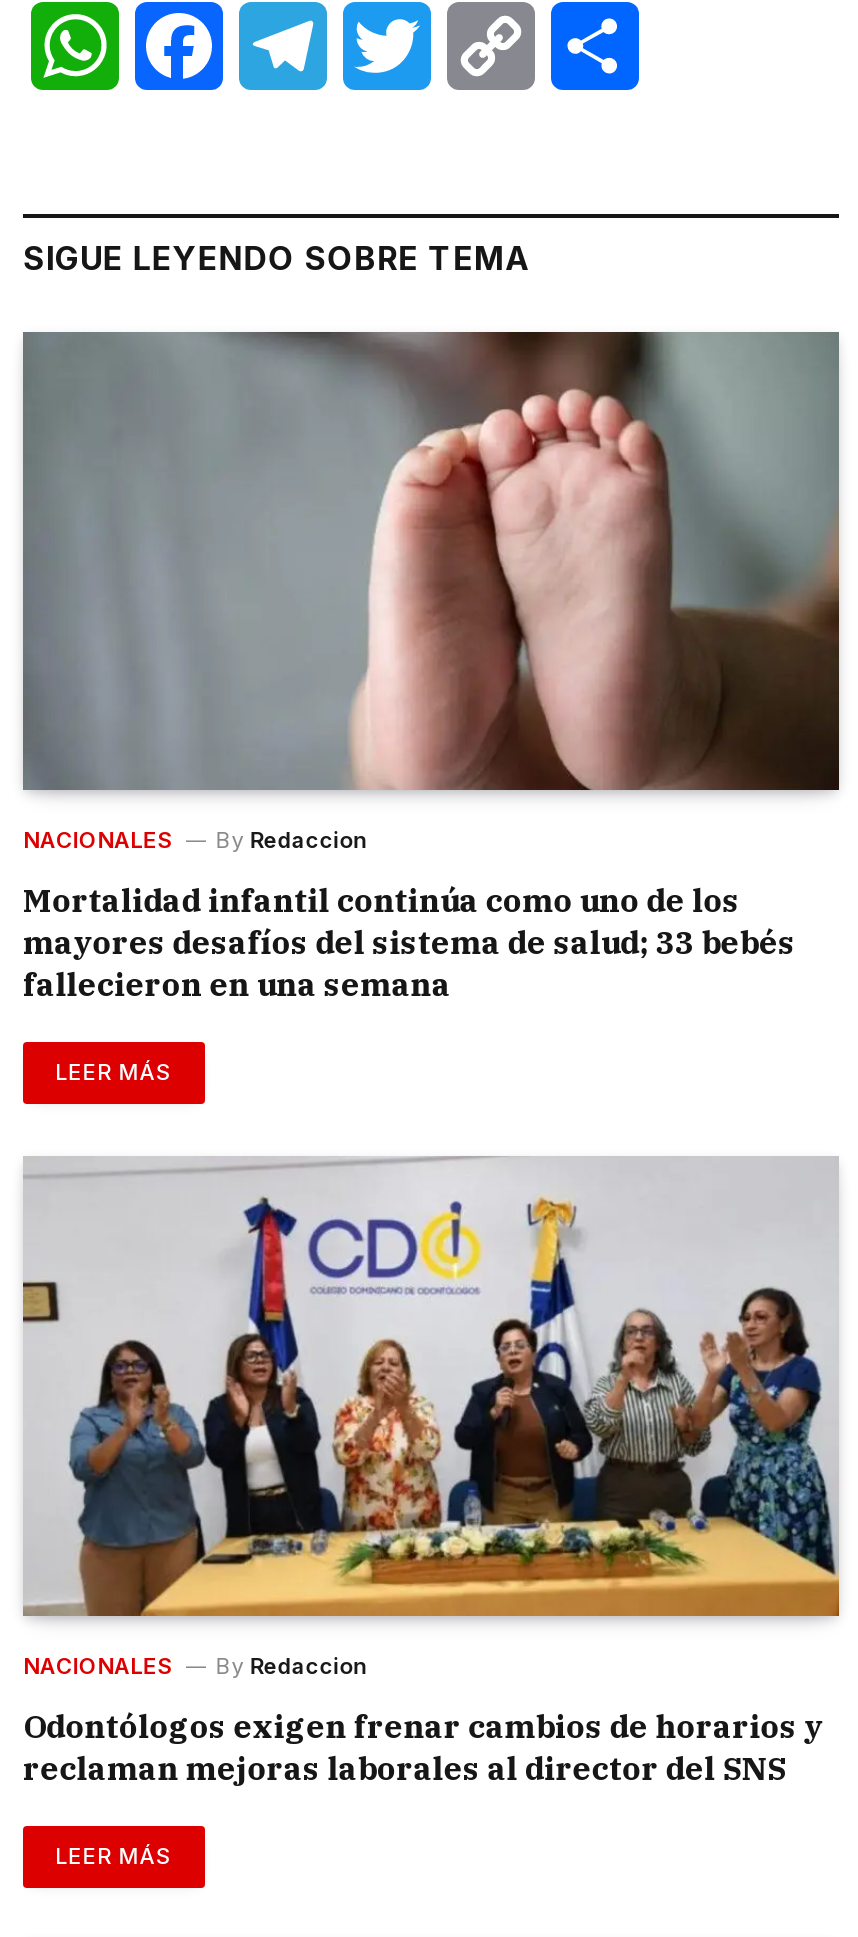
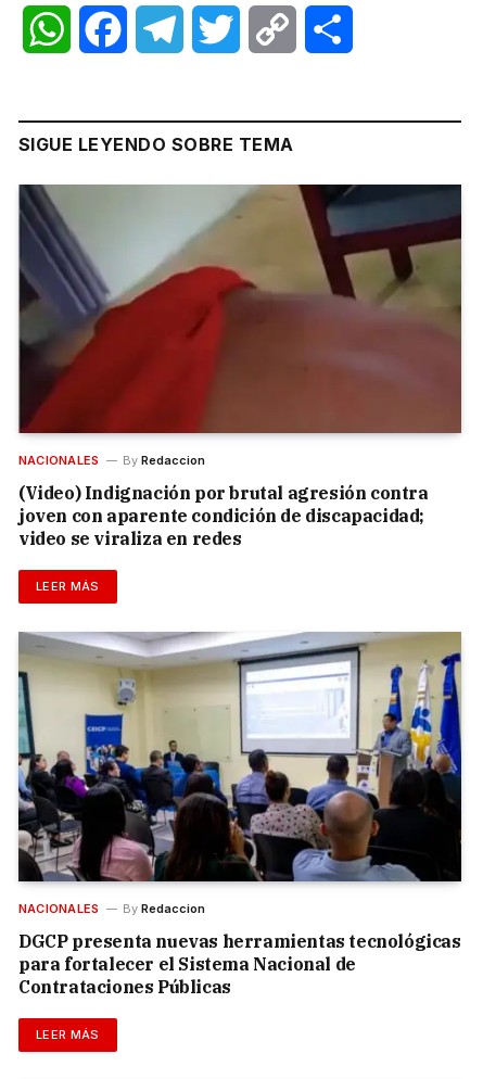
- [image]
+ [image]

- Mortalidad infantil continúa como uno de los
- mayores desafíos del sistema de salud; 33 bebés
- fallecieron en una semana
+ (Video) Indignación por brutal agresión contra
+ joven con aparente condición de discapacidad;
+ video se viraliza en redes

- [image]
+ [image]

- Odontólogos exigen frenar cambios de horarios y
- reclaman mejoras laborales al director del SNS
+ DGCP presenta nuevas herramientas tecnológicas
+ para fortalecer el Sistema Nacional de
+ Contrataciones Públicas
